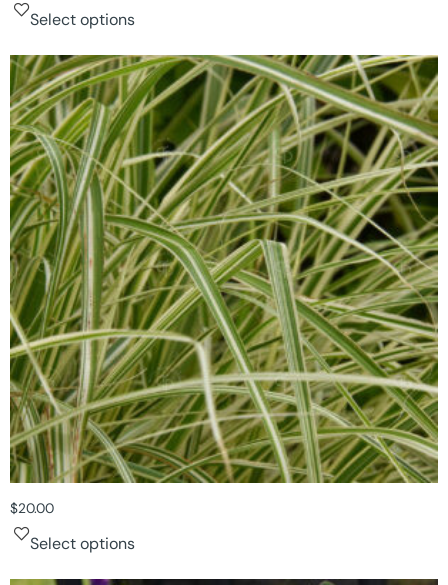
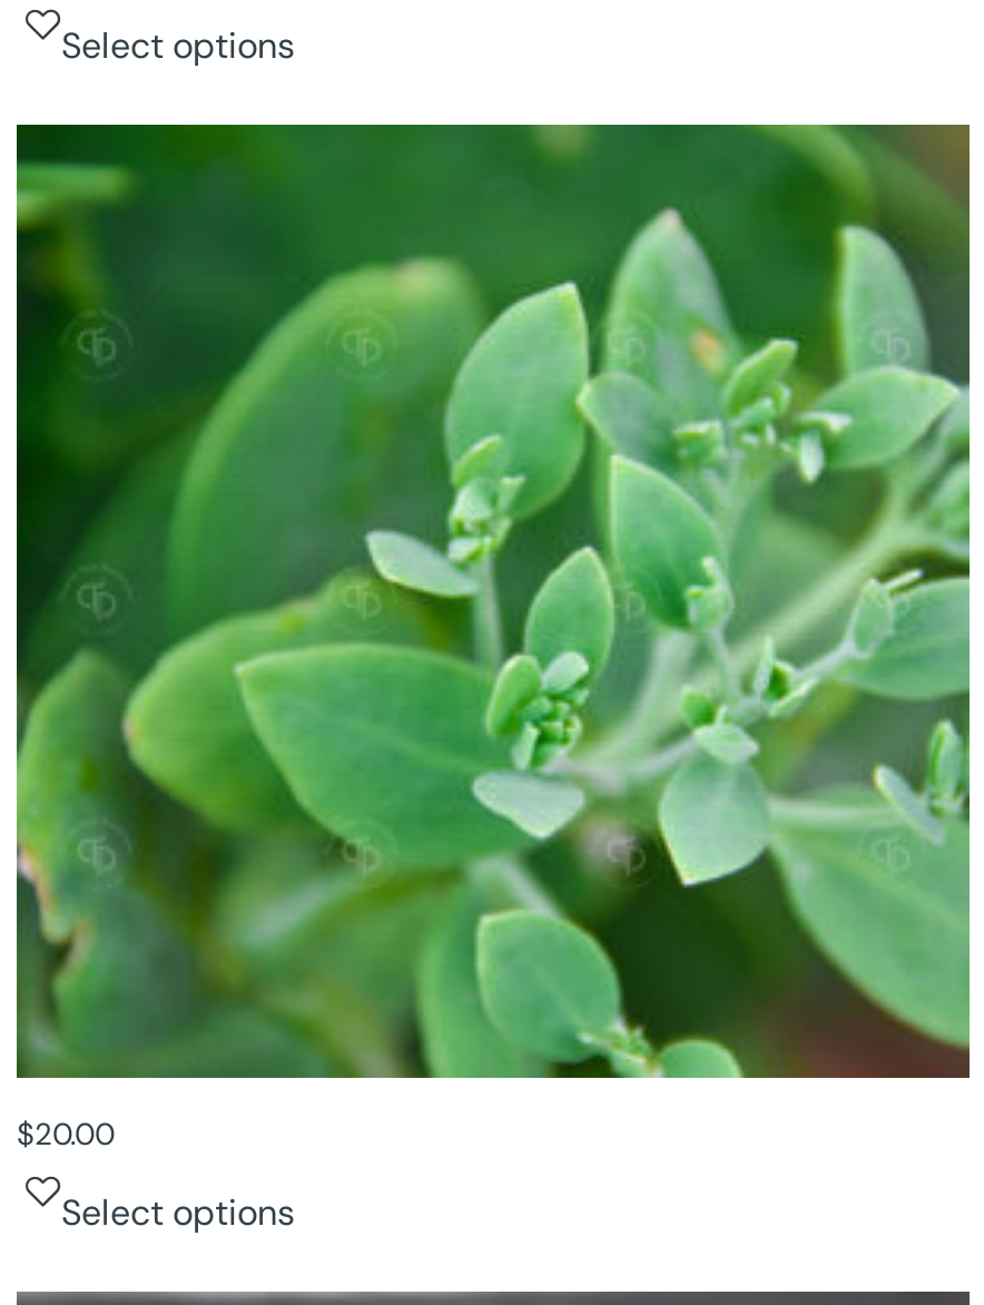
- [image]
+ [image]
